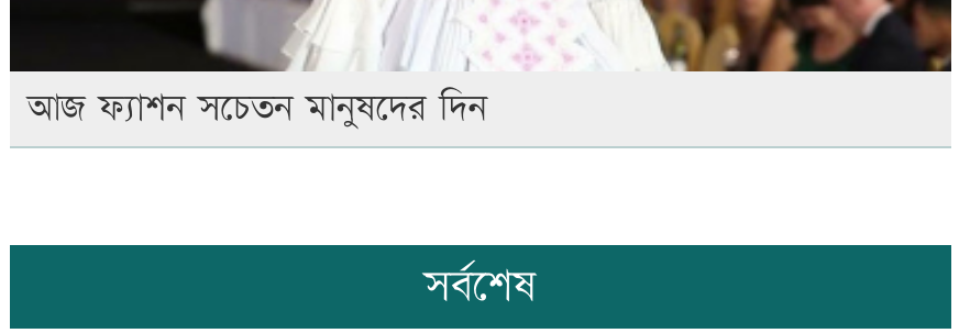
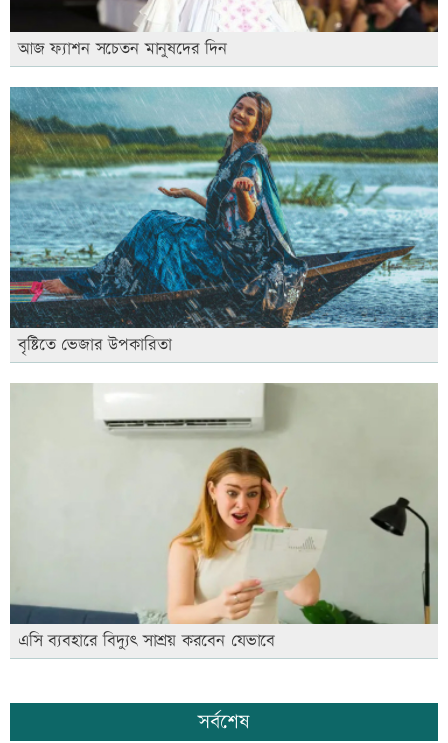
+ [image]
+ বৃষ্টিতে ভেজার উপকারিতা

+ [image]
+ এসি ব্যবহারে বিদ্যুৎ সাশ্রয় করবেন যেভাবে
